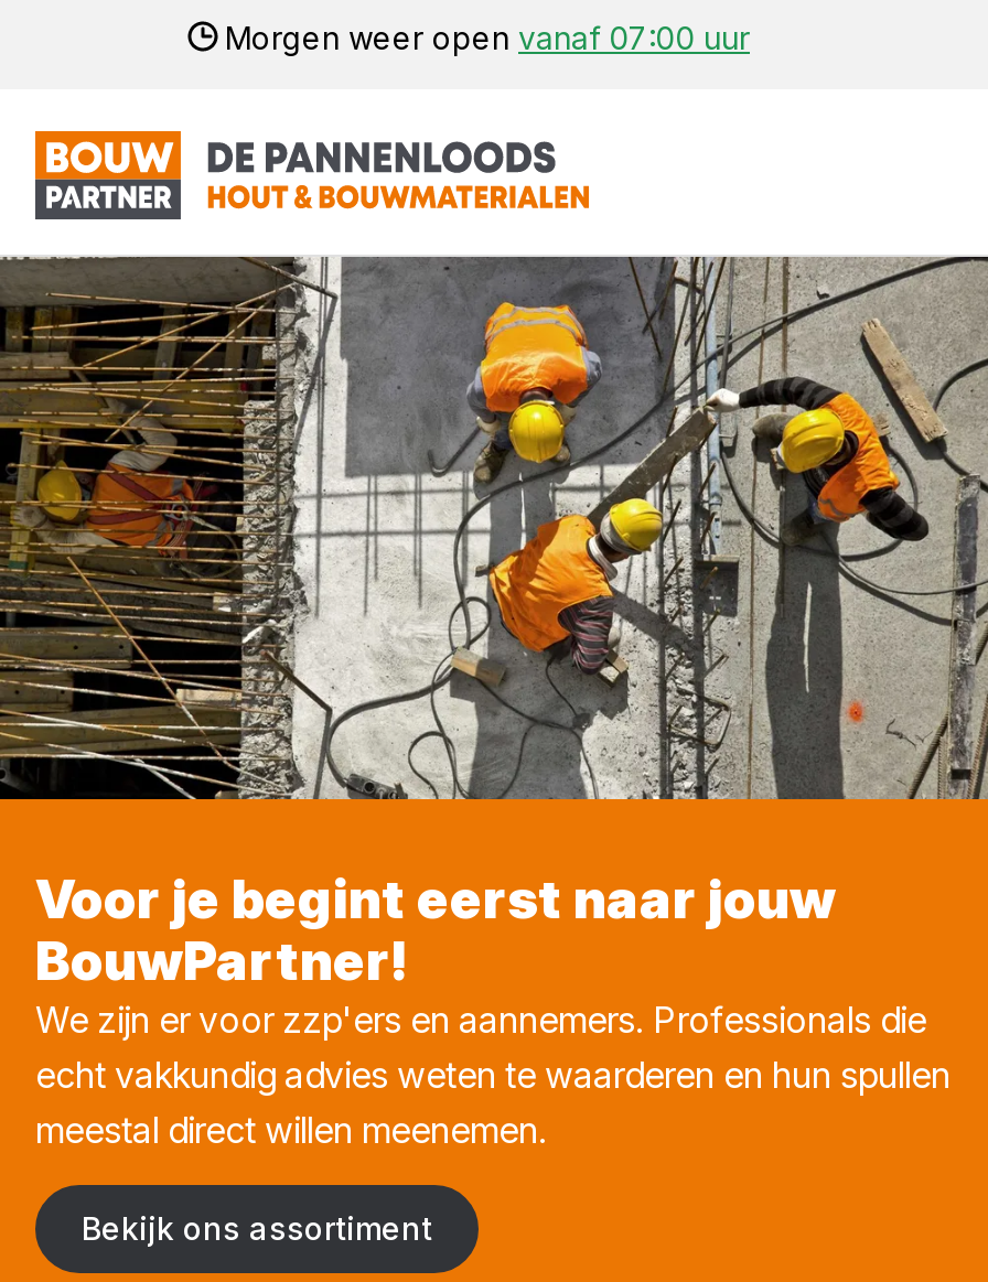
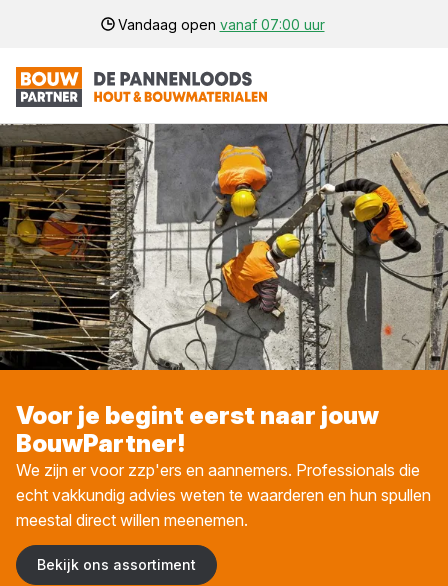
- Morgen weer open vanaf 07:00 uur
+ Vandaag open vanaf 07:00 uur
